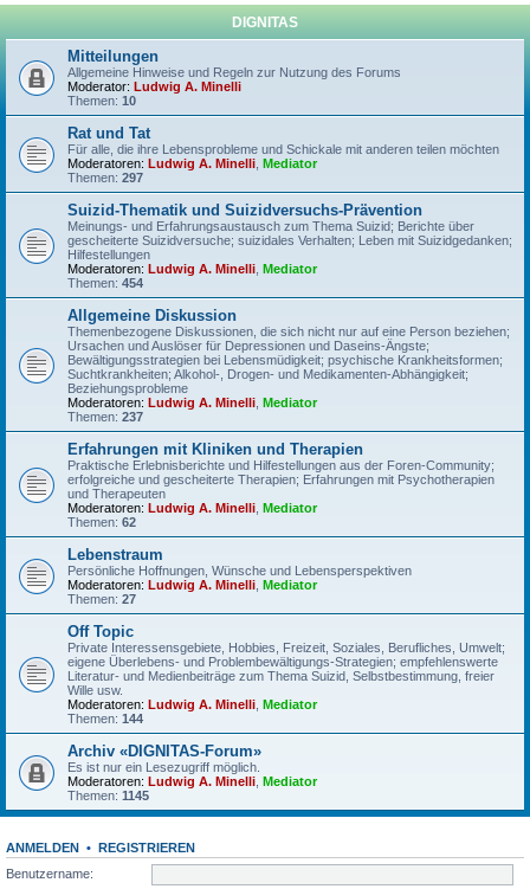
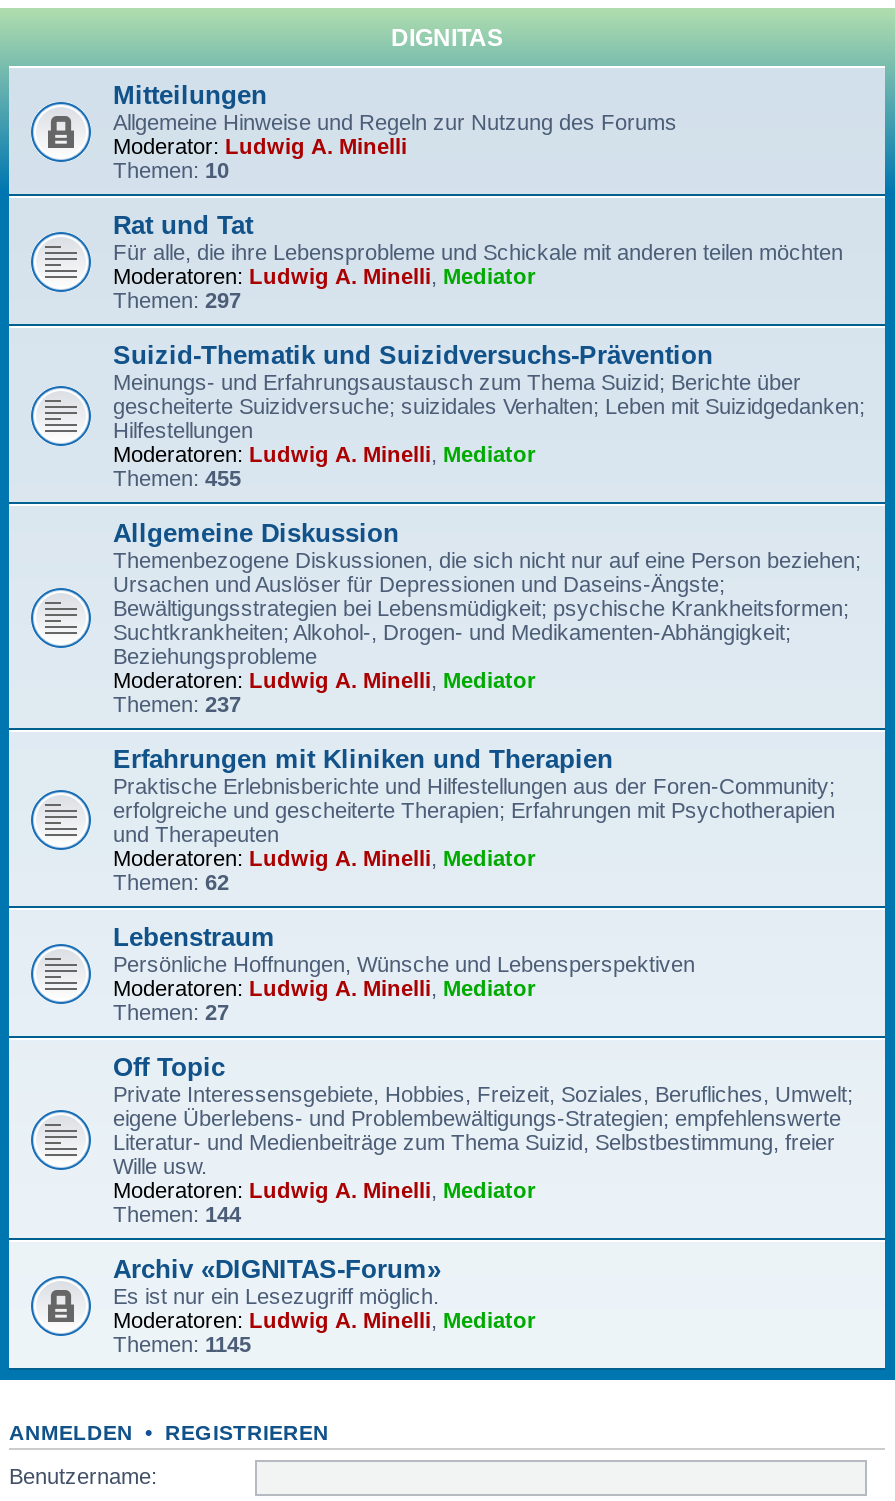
- Themen: 454
+ Themen: 455
